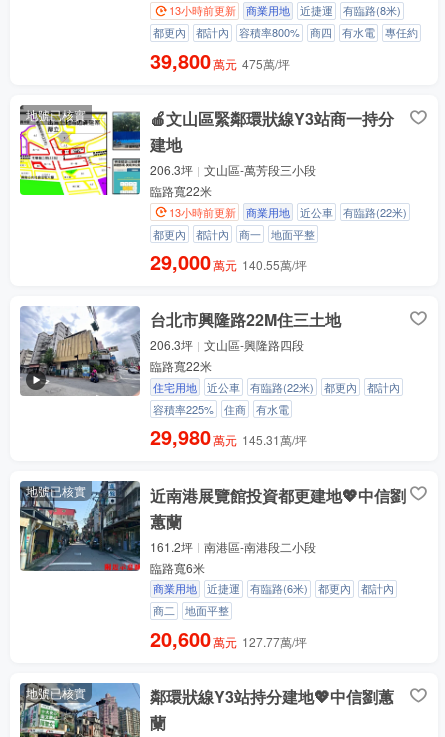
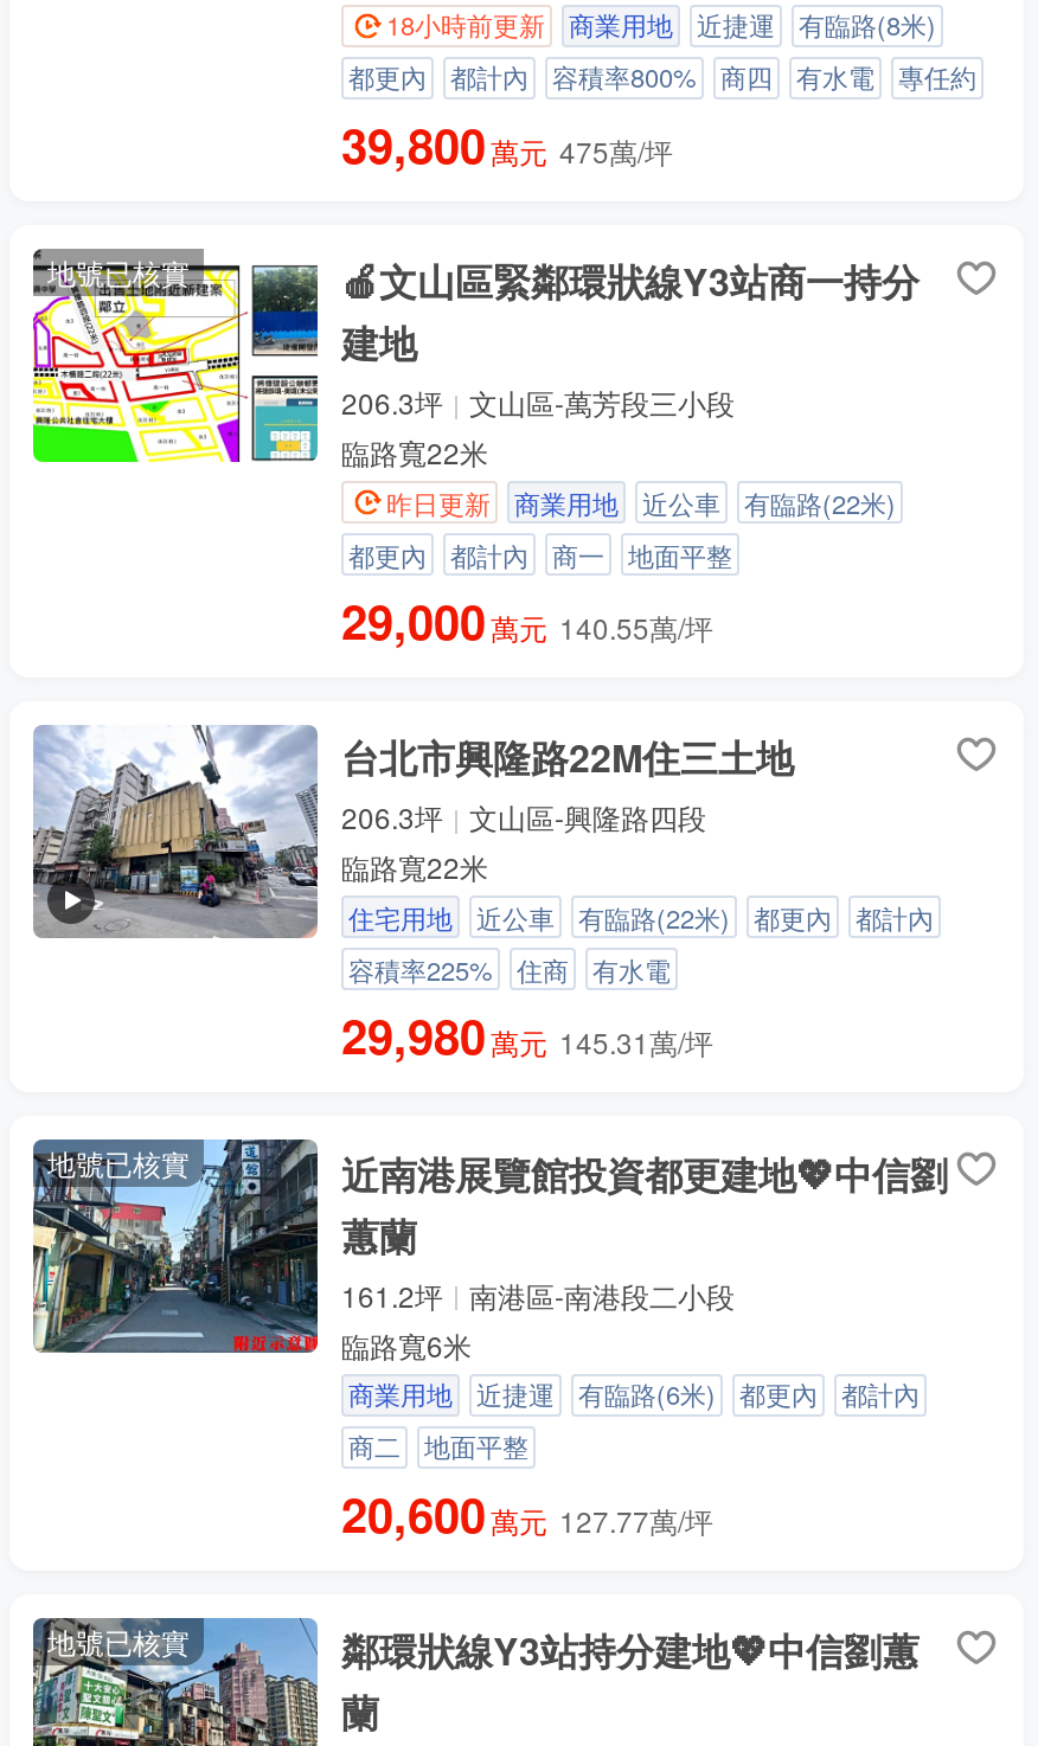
- 13小時前更新 商業用地 近捷運 有臨路(8米)
+ 18小時前更新 商業用地 近捷運 有臨路(8米)

- 13小時前更新
+ 昨日更新
